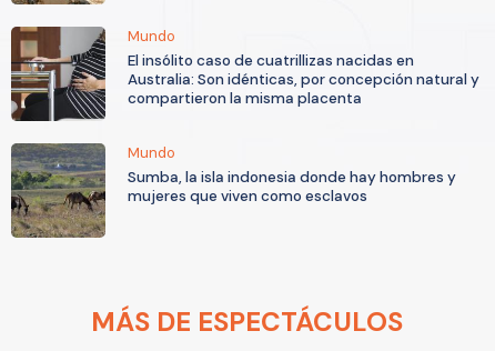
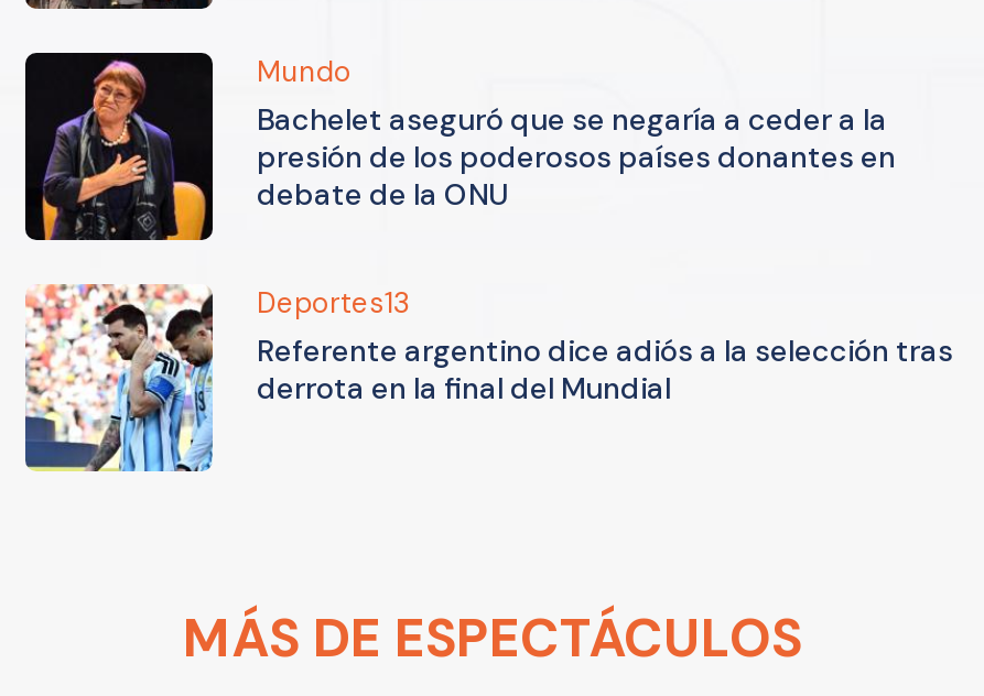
- [image]
- El insólito caso de cuatrillizas nacidas en
- Australia: Son idénticas, por concepción natural y
- compartieron la misma placenta
+ [image]
+ Bachelet aseguró que se negaría a ceder a la
+ presión de los poderosos países donantes en
+ debate de la ONU

- [image]
- Mundo
- Sumba, la isla indonesia donde hay hombres y
- mujeres que viven como esclavos
+ [image]
+ Deportes13
+ Referente argentino dice adiós a la selección tras
+ derrota en la final del Mundial
